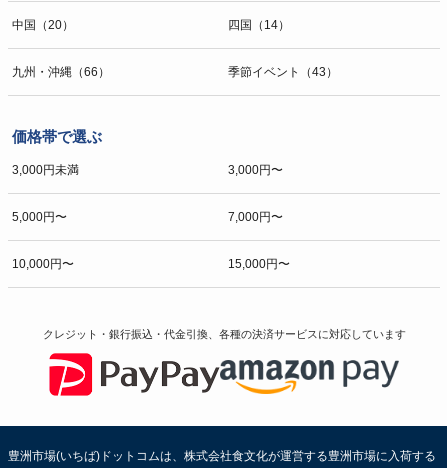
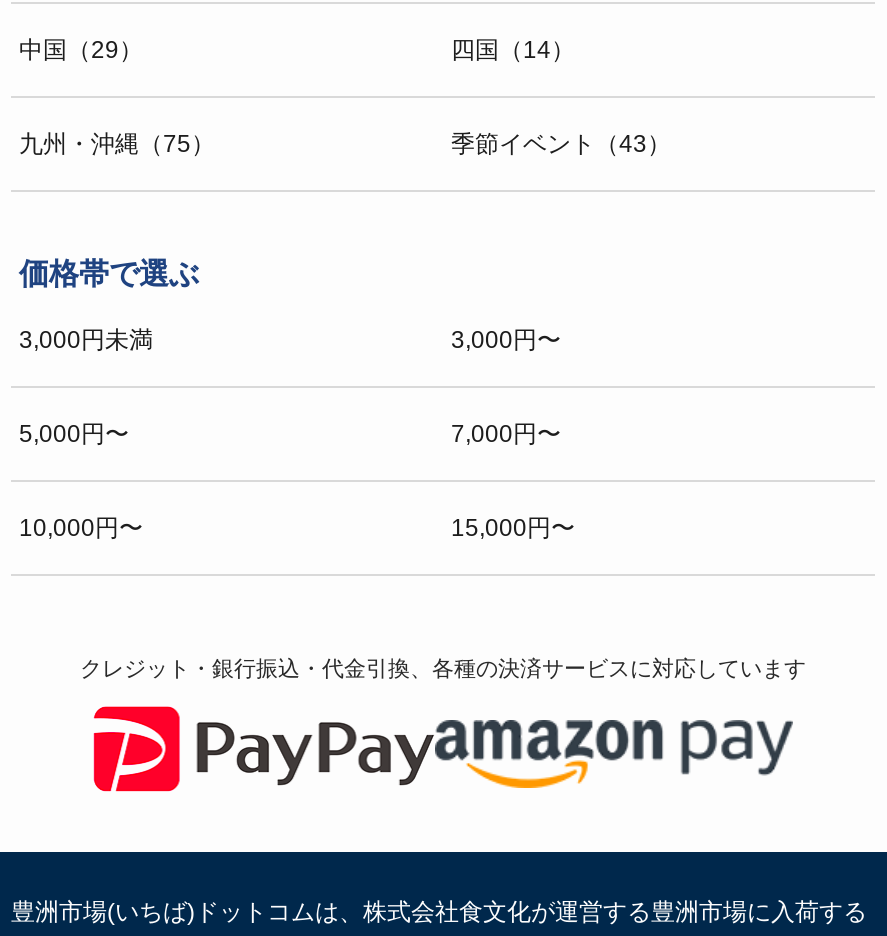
- 中国（20）
+ 中国（29）

- 九州・沖縄（66）
+ 九州・沖縄（75）
